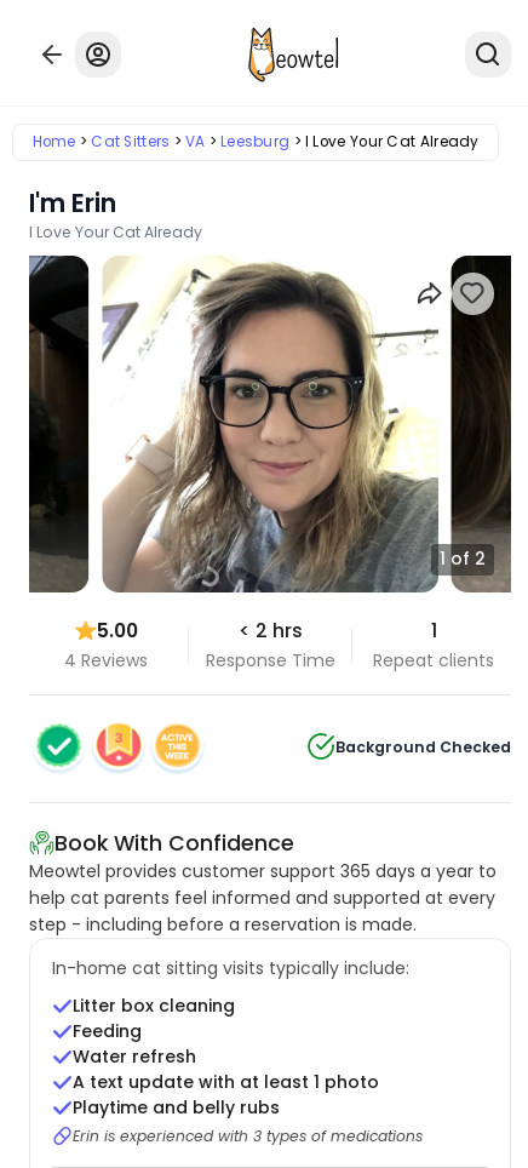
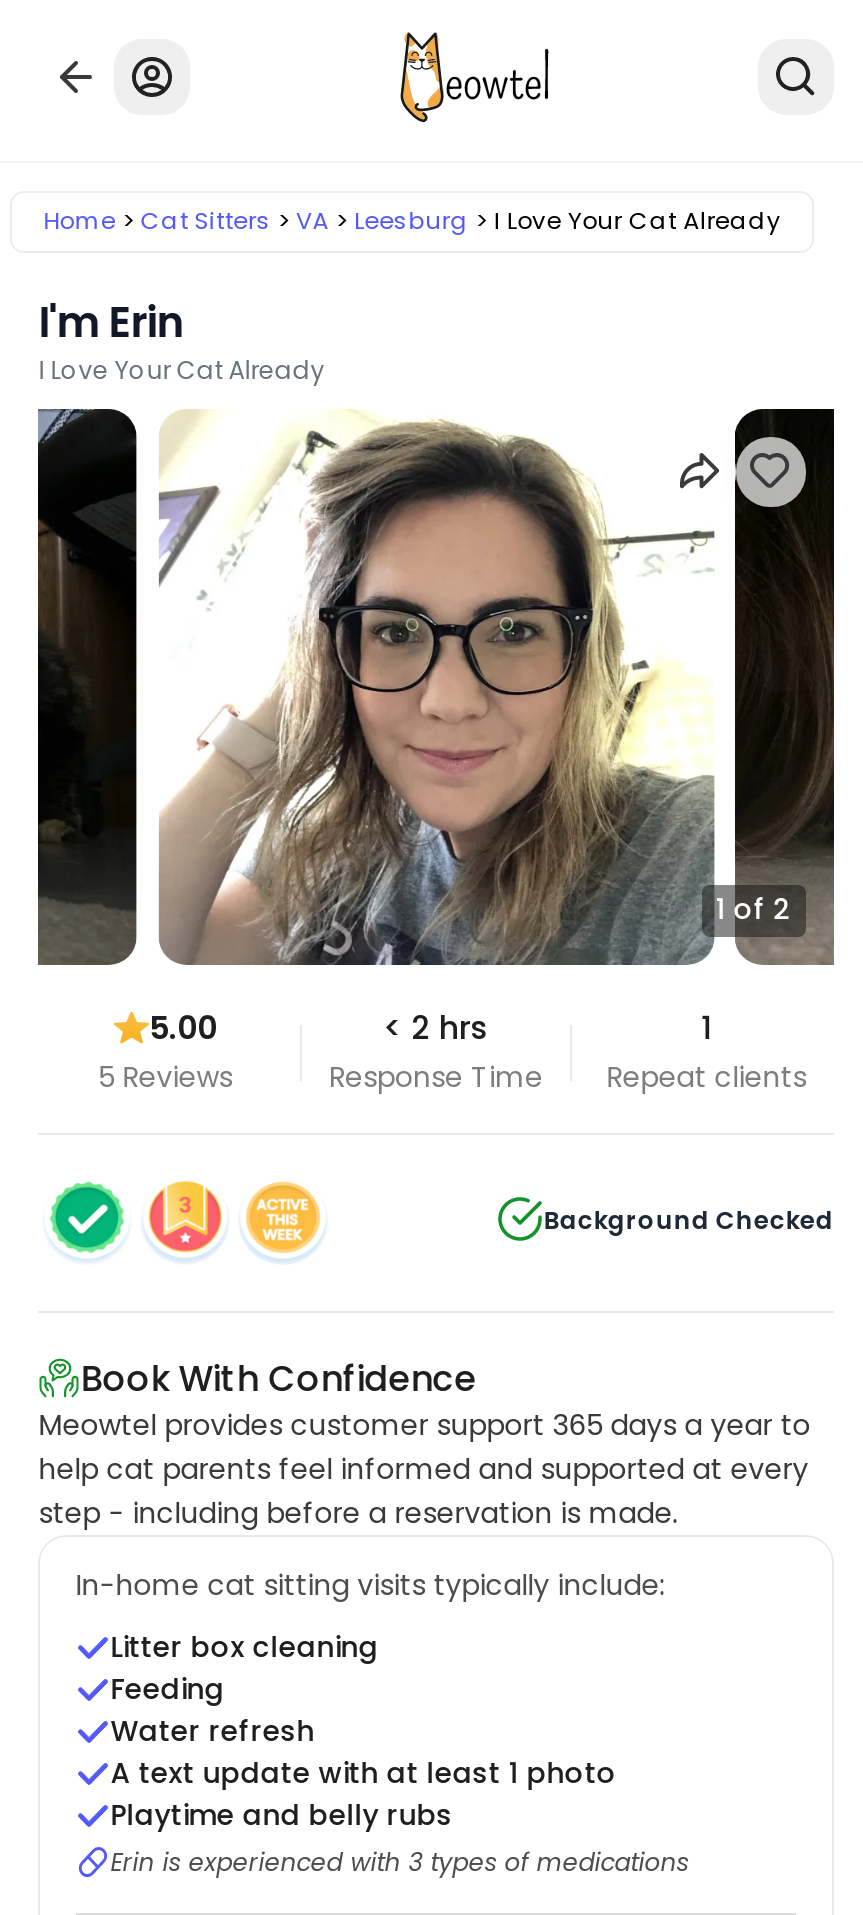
- 4 Reviews
+ 5 Reviews
